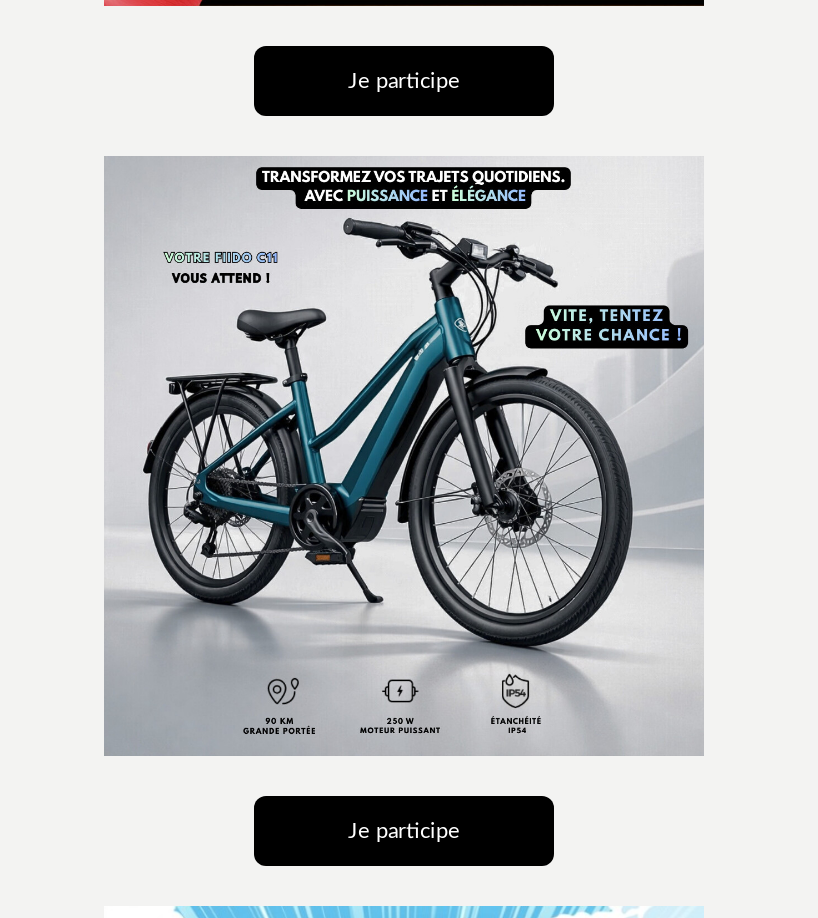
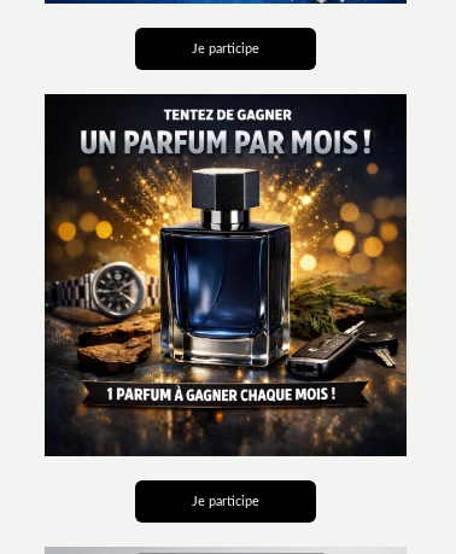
- [image]
+ [image]
